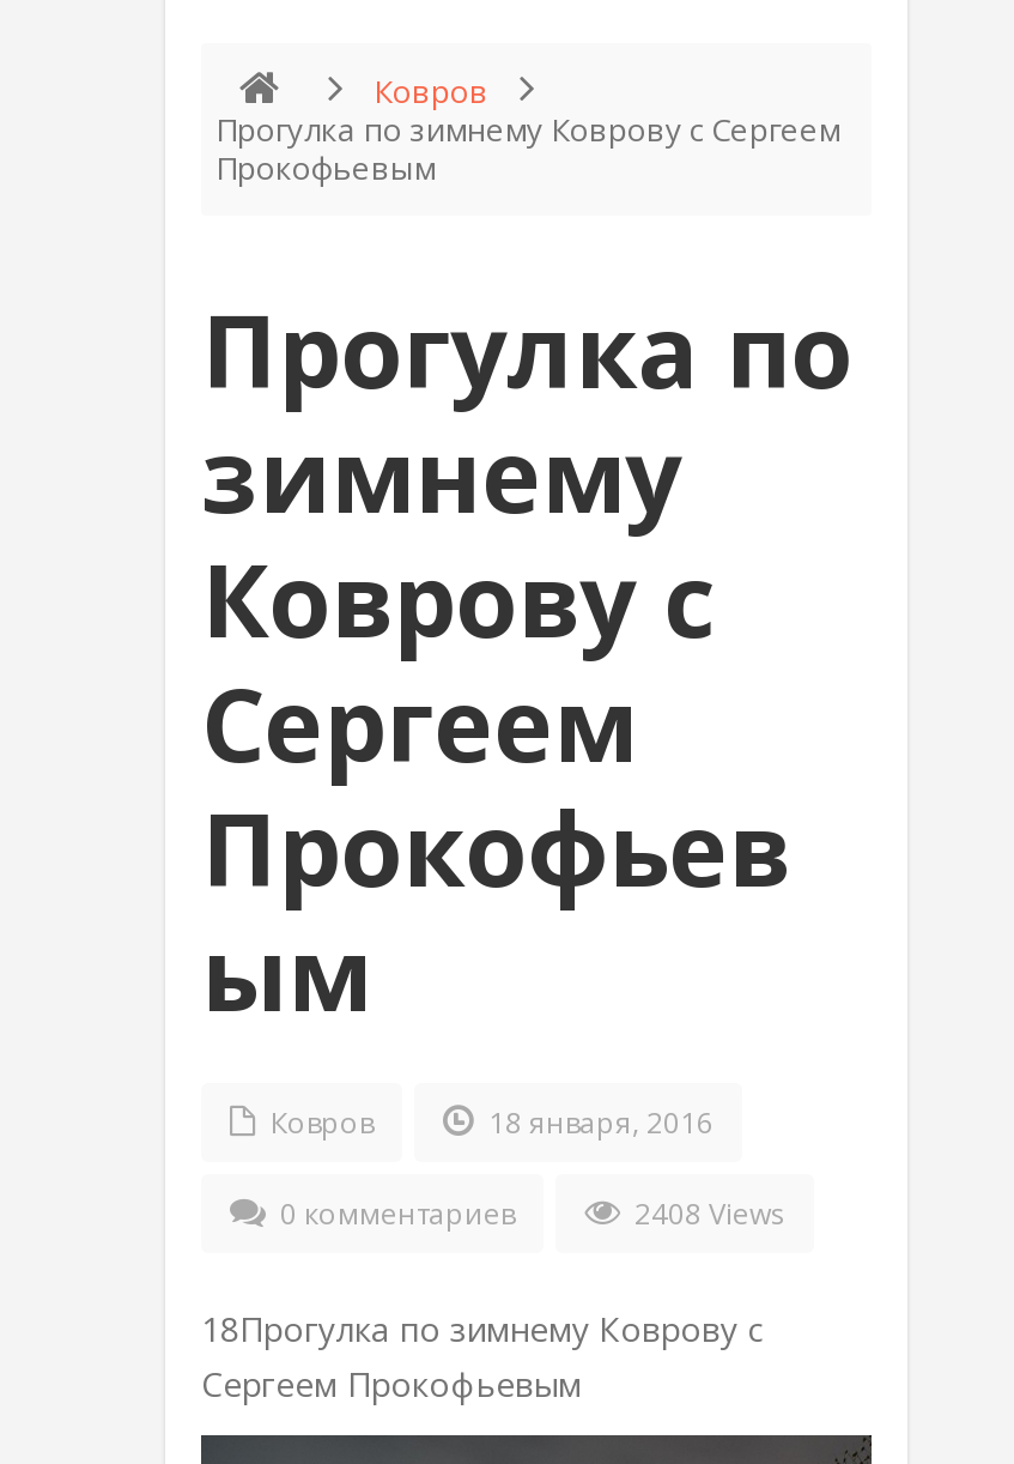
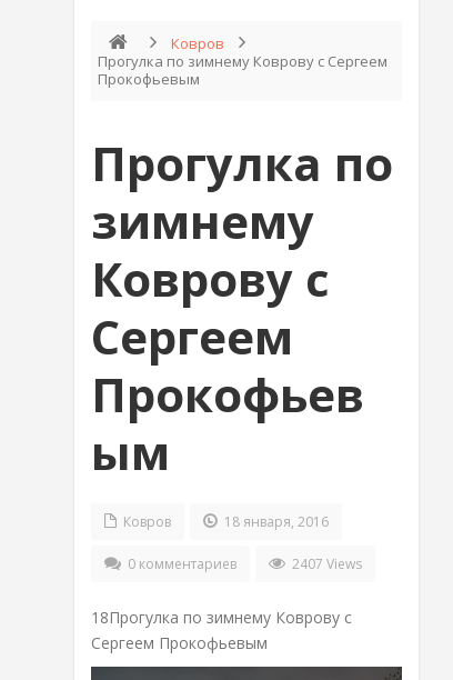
- 2408 Views
+ 2407 Views
